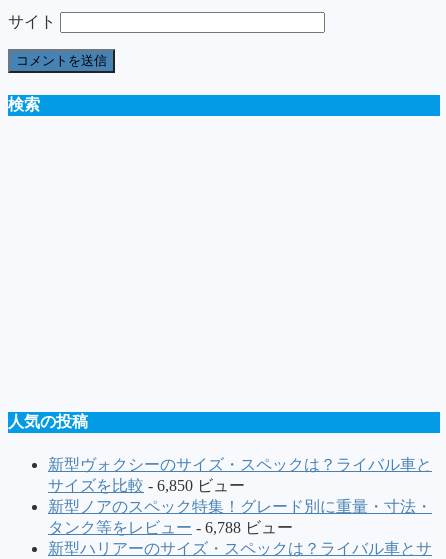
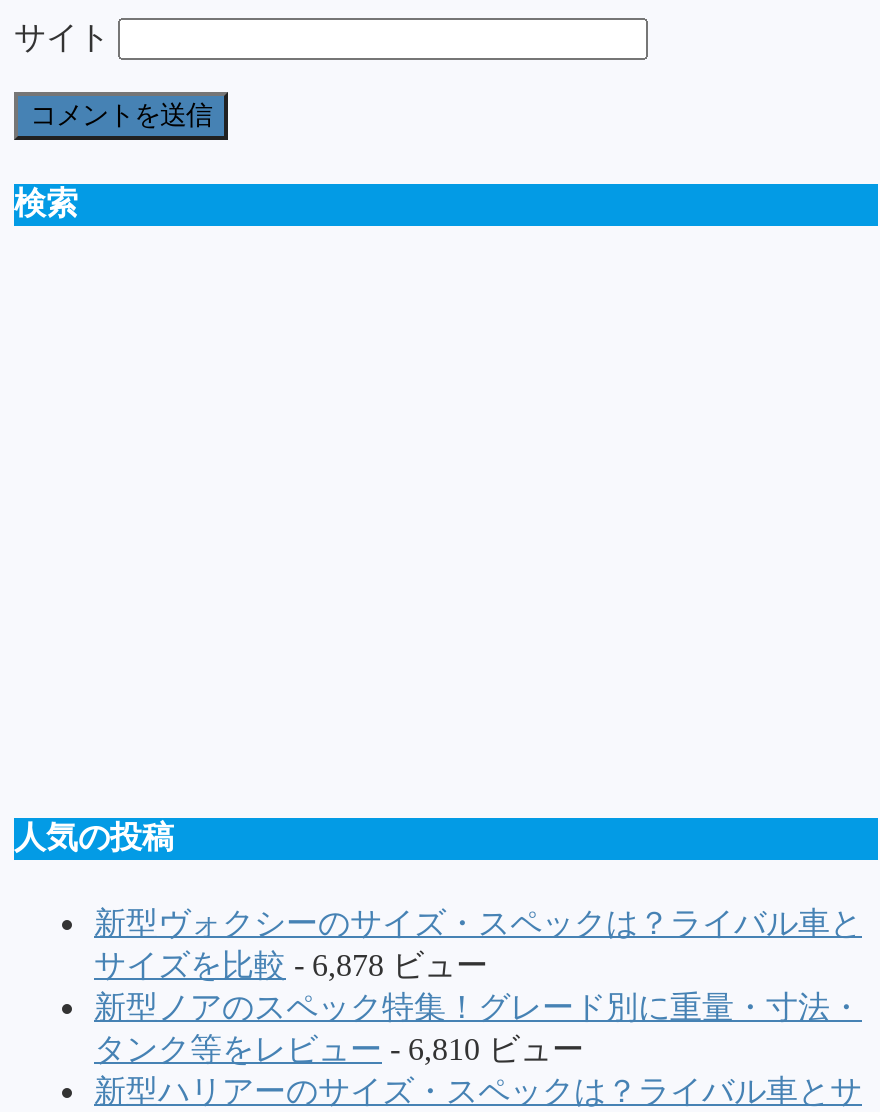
- サイズを比較- 6,850 ビュー
+ サイズを比較- 6,878 ビュー

- タンク等をレビュー- 6,788 ビュー
+ タンク等をレビュー- 6,810 ビュー
